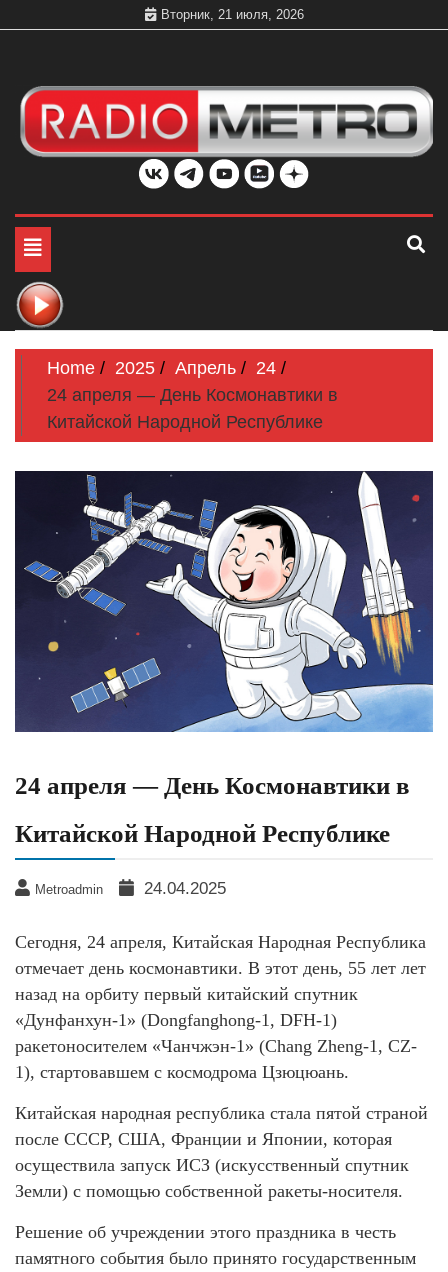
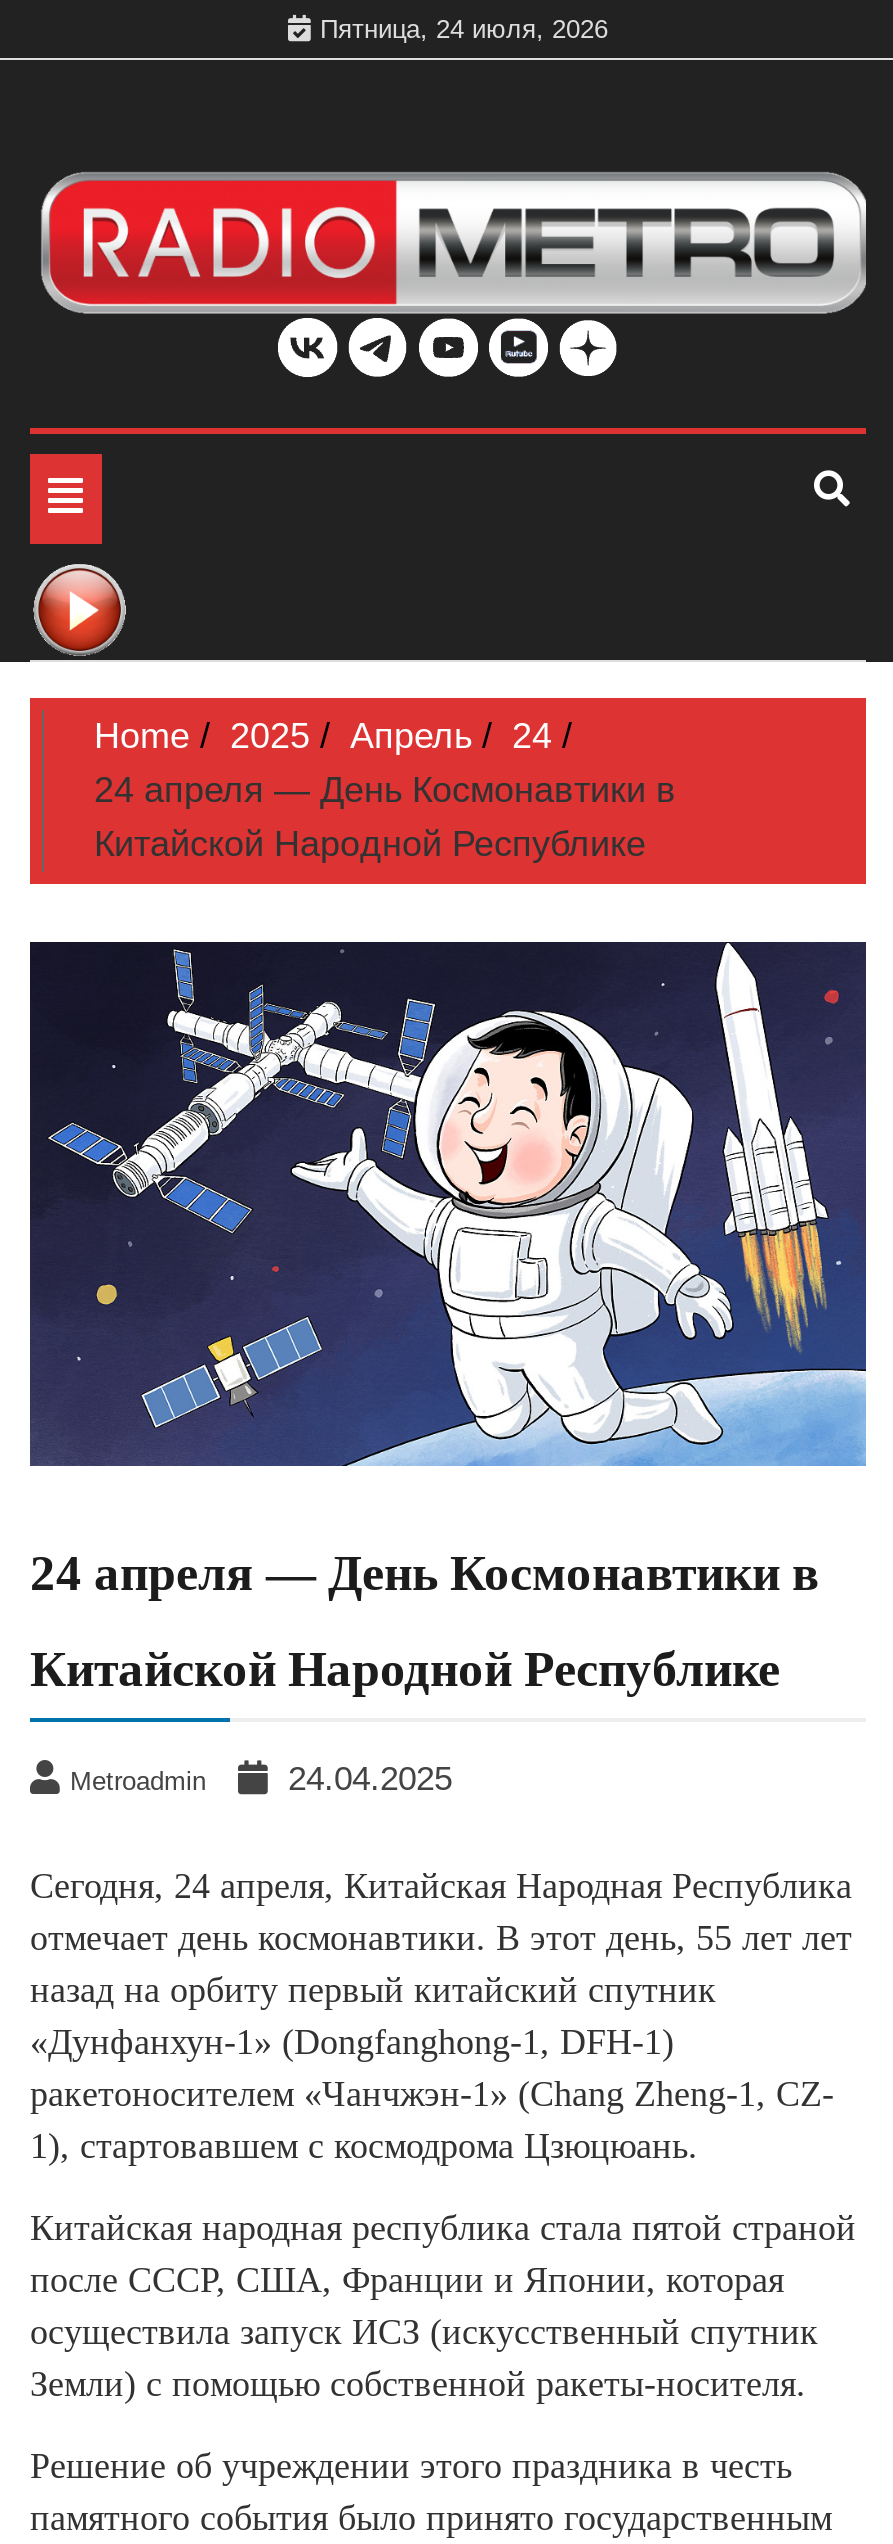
- Вторник, 21 июля, 2026
+ Пятница, 24 июля, 2026
